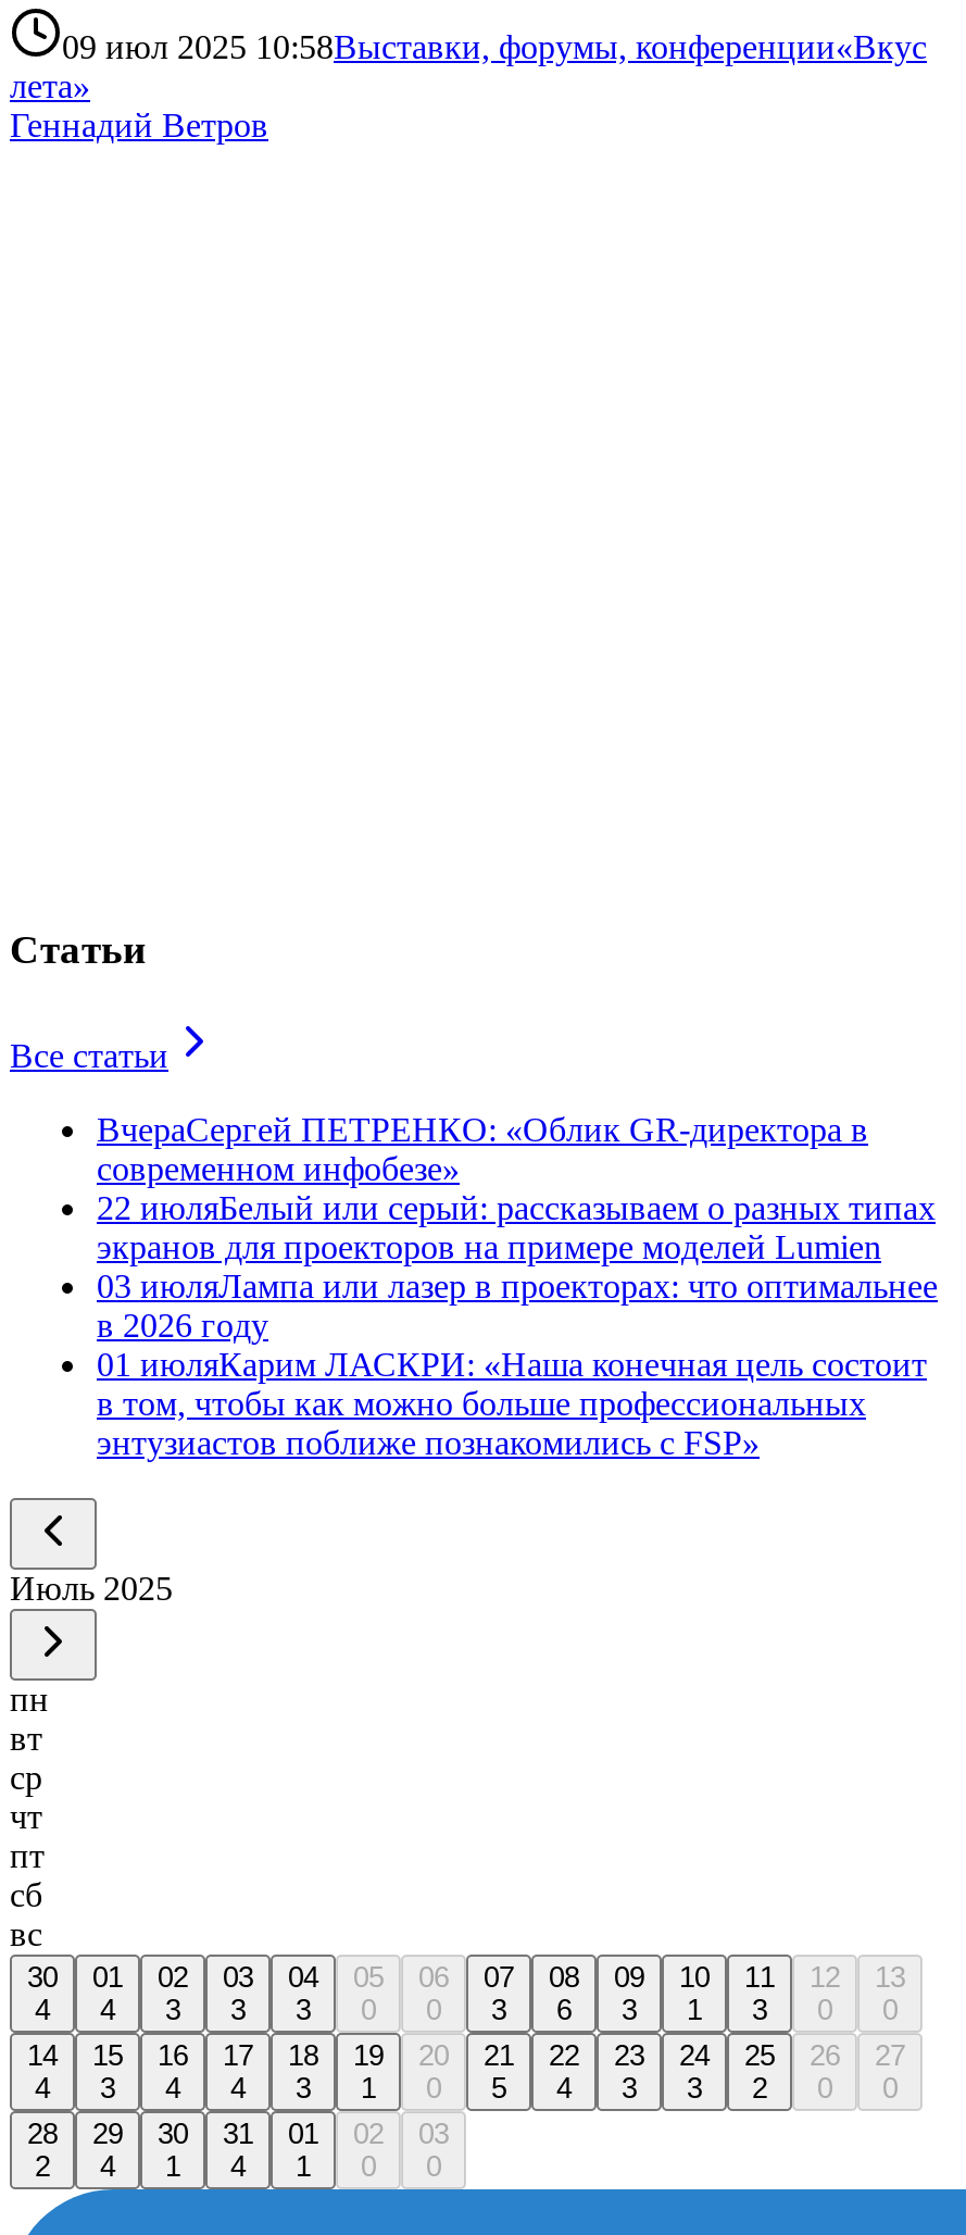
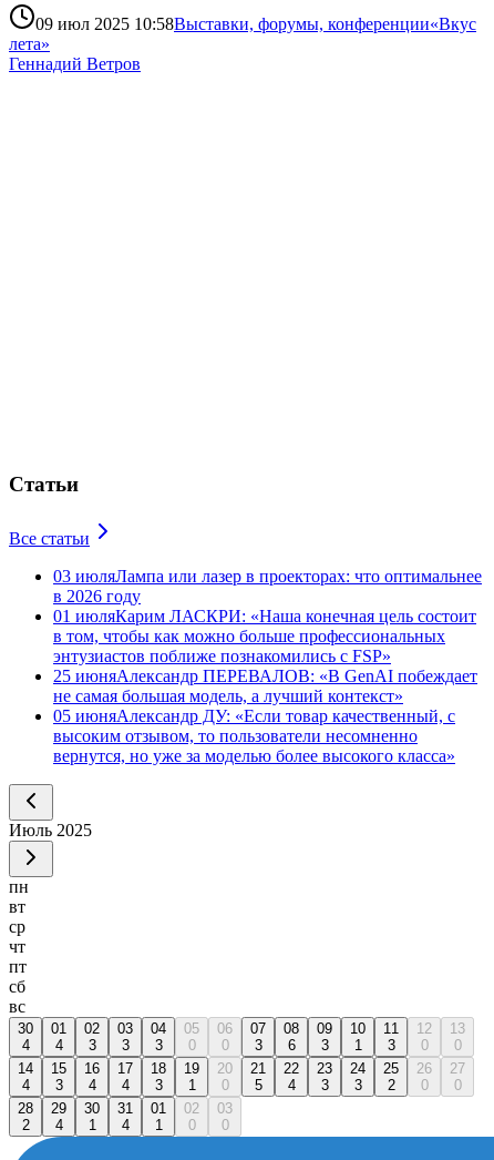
- ВчераСергей ПЕТРЕНКО: «Облик GR‑директора в
- современном инфобезе»
- 22 июляБелый или серый: рассказываем о разных типах
- экранов для проекторов на примере моделей Lumien

moved up: 03 июляЛампа или лазер в проекторах: что оптимальнее | в 2026 году | 01 июляКарим ЛАСКРИ: «Наша конечная цель состоит | в том, чтобы как можно больше профессиональных | энтузиастов поближе познакомились с FSP»

+ 25 июняАлександр ПЕРЕВАЛОВ: «В GenAI побеждает
+ не самая большая модель, а лучший контекст»
+ 05 июняАлександр ДУ: «Если товар качественный, с
+ высоким отзывом, то пользователи несомненно
+ вернутся, но уже за моделью более высокого класса»
